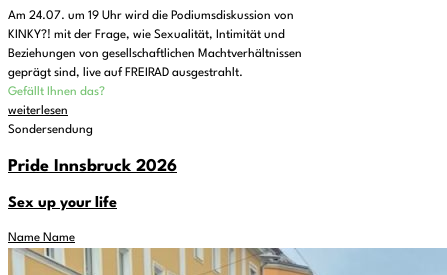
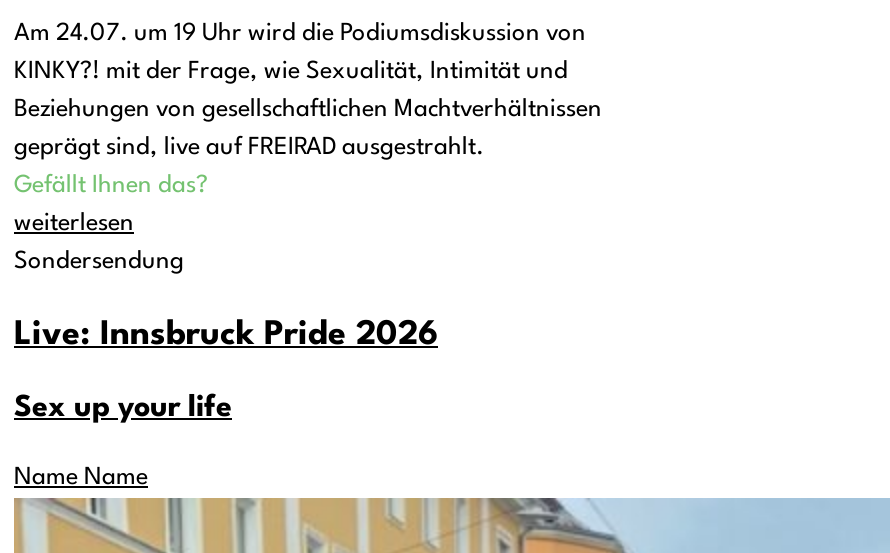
- Pride Innsbruck 2026
+ Live: Innsbruck Pride 2026
